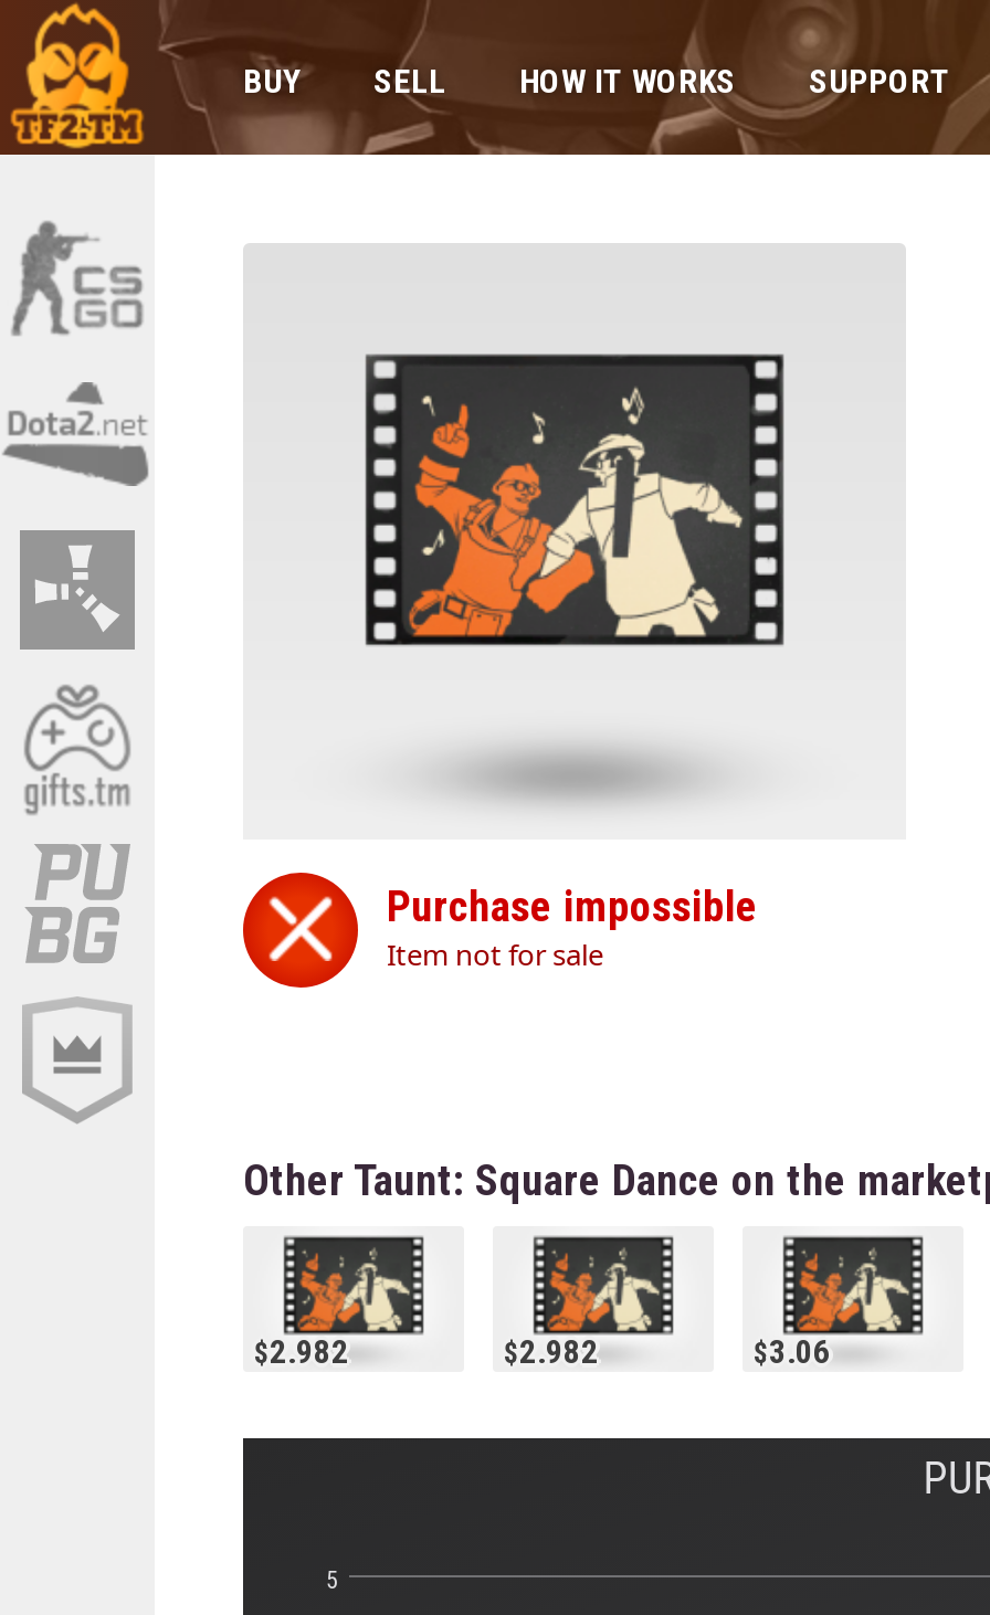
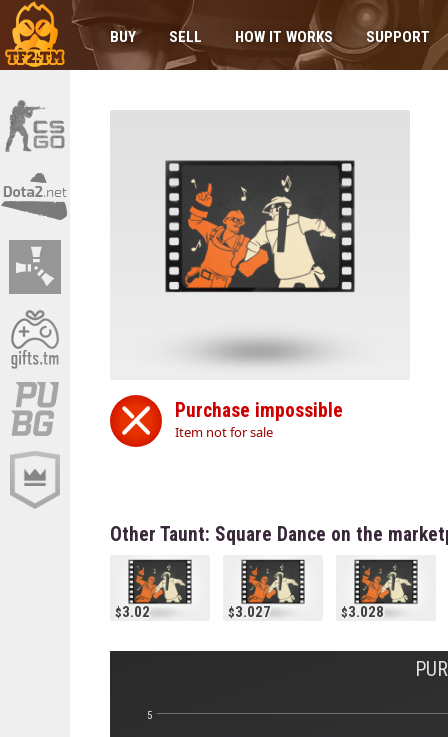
- 2.982
+ 3.02

- 2.982
+ 3.027

- 3.06
+ 3.028
